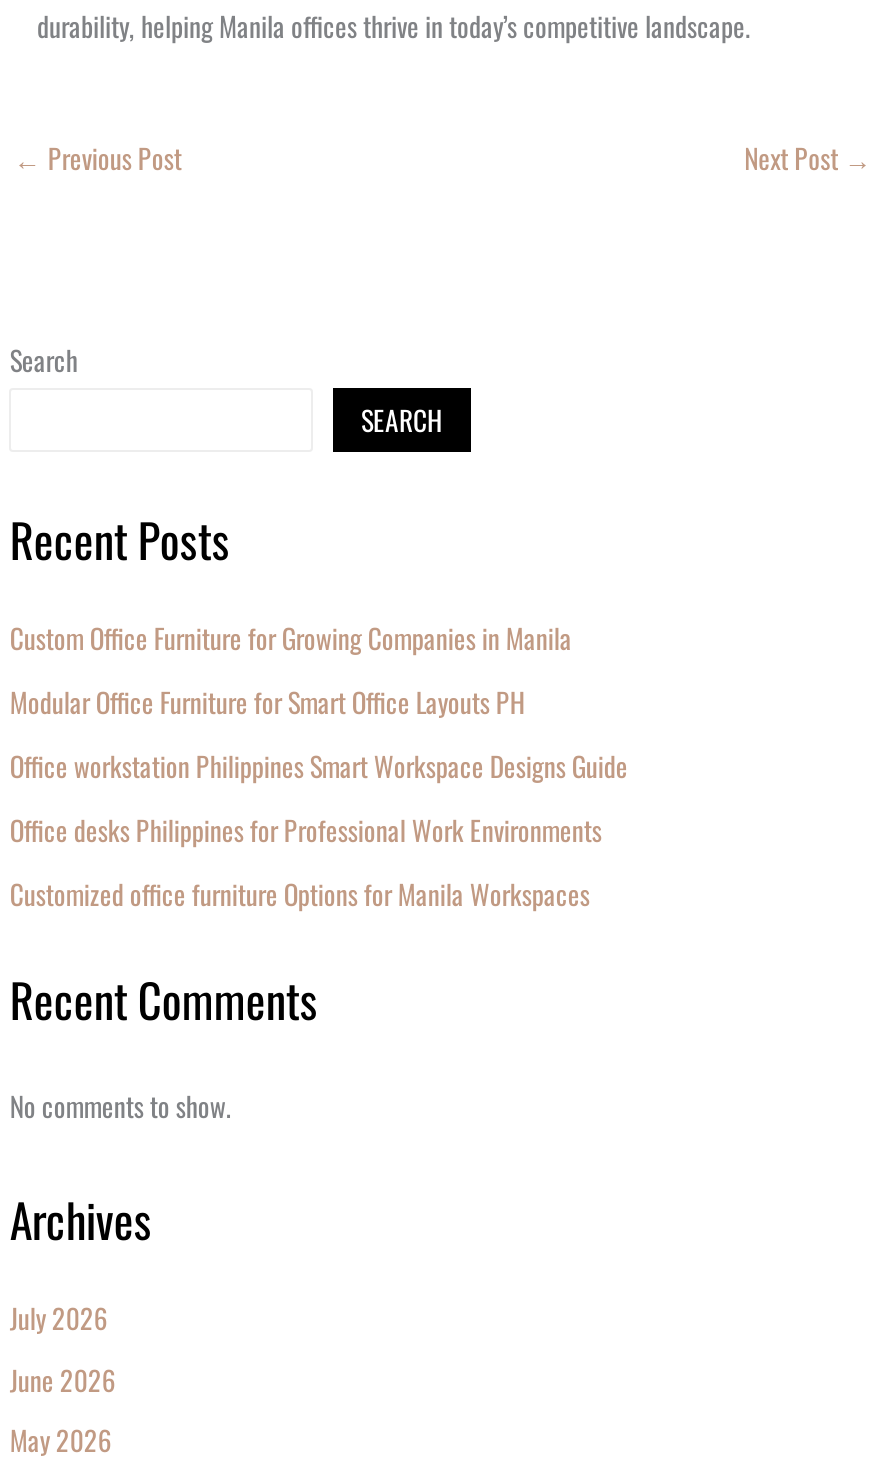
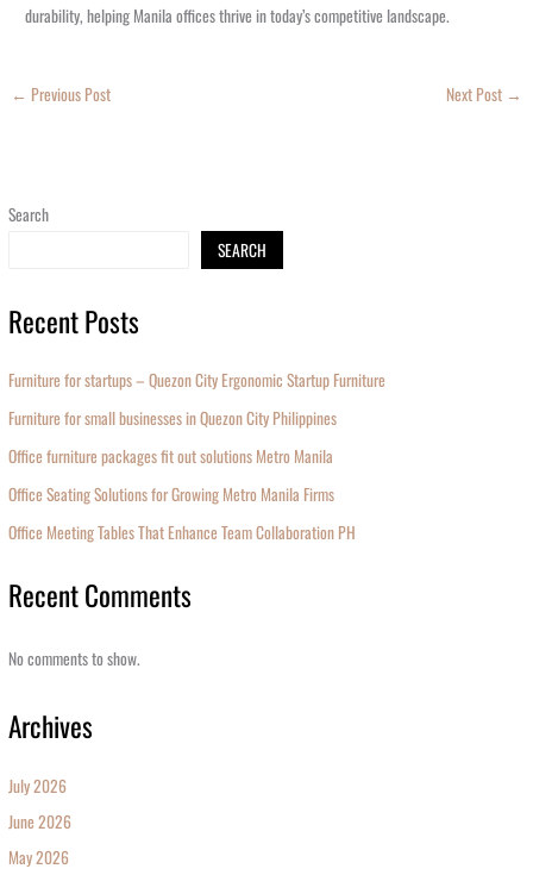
- Custom Office Furniture for Growing Companies in Manila
+ Furniture for startups – Quezon City Ergonomic Startup Furniture

- Modular Office Furniture for Smart Office Layouts PH
+ Furniture for small businesses in Quezon City Philippines

- Office workstation Philippines Smart Workspace Designs Guide
+ Office furniture packages fit out solutions Metro Manila

- Office desks Philippines for Professional Work Environments
+ Office Seating Solutions for Growing Metro Manila Firms

- Customized office furniture Options for Manila Workspaces
+ Office Meeting Tables That Enhance Team Collaboration PH
